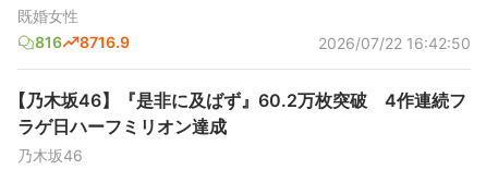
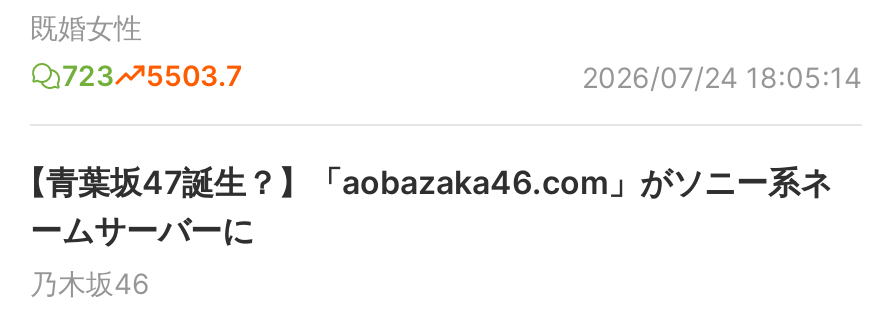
- 816
- 8716.9
- 2026/07/22 16:42:50
+ 723
+ 5503.7
+ 2026/07/24 18:05:14

- 【乃木坂46】『是非に及ばず』60.2万枚突破 4作連続フ
- ラゲ日ハーフミリオン達成
+ 【青葉坂47誕生？】「aobazaka46.com」がソニー系ネ
+ ームサーバーに
